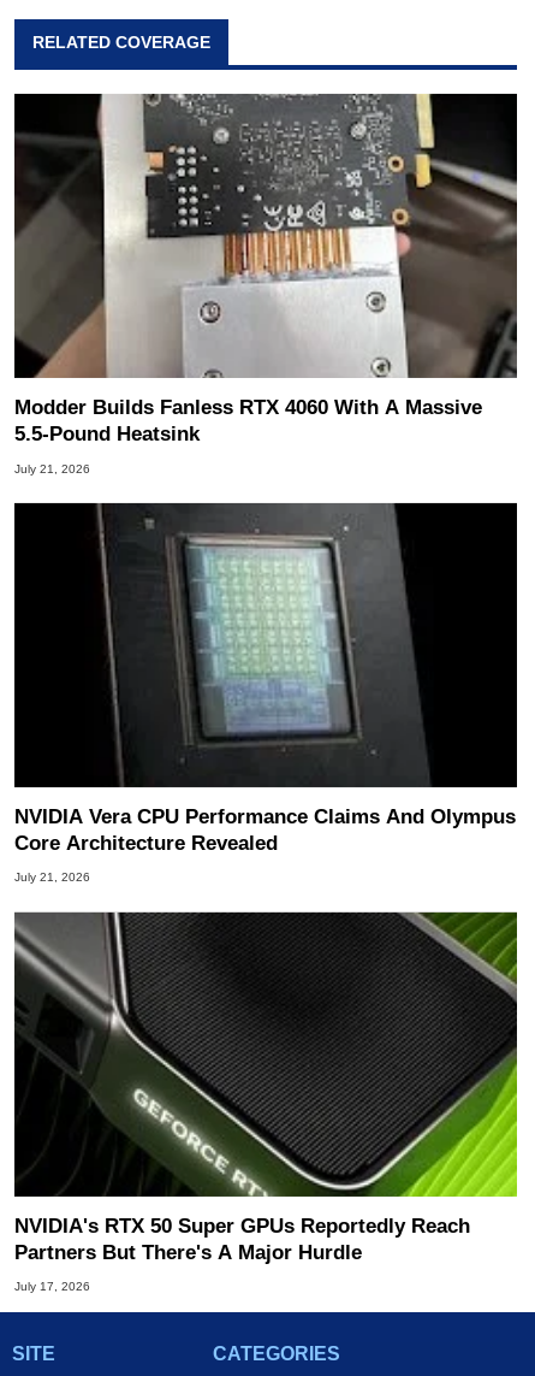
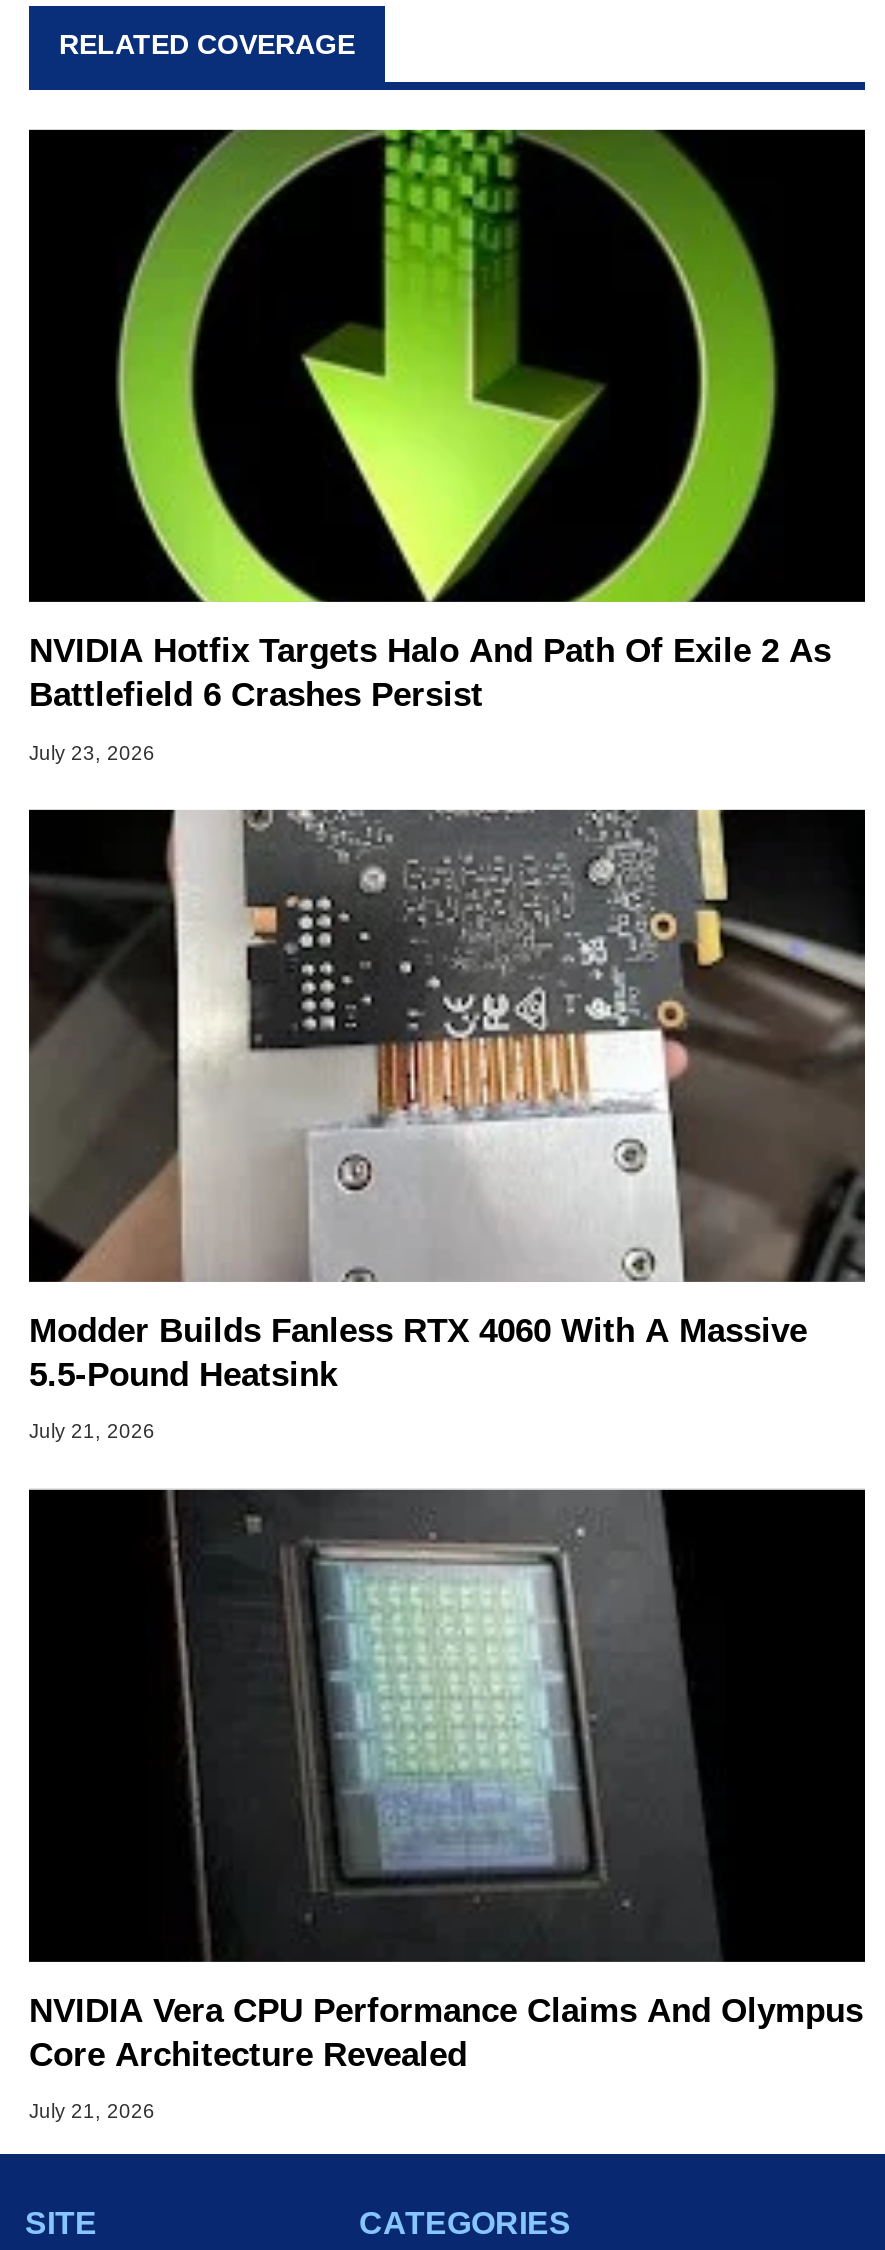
+ [image]
+ NVIDIA Hotfix Targets Halo And Path Of Exile 2 As
+ Battlefield 6 Crashes Persist
+ July 23, 2026

moved down: [image] | Modder Builds Fanless RTX 4060 With A Massive | 5.5-Pound Heatsink | July 21, 2026 | NVIDIA Vera CPU Performance Claims And Olympus | Core Architecture Revealed | July 21, 2026

- [image]
- NVIDIA's RTX 50 Super GPUs Reportedly Reach
- Partners But There's A Major Hurdle
- July 17, 2026
